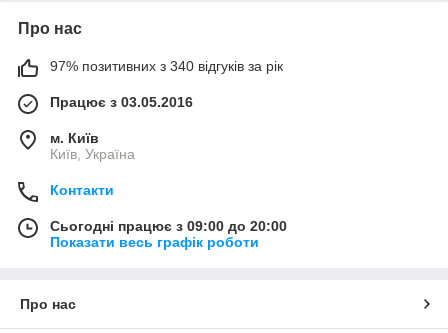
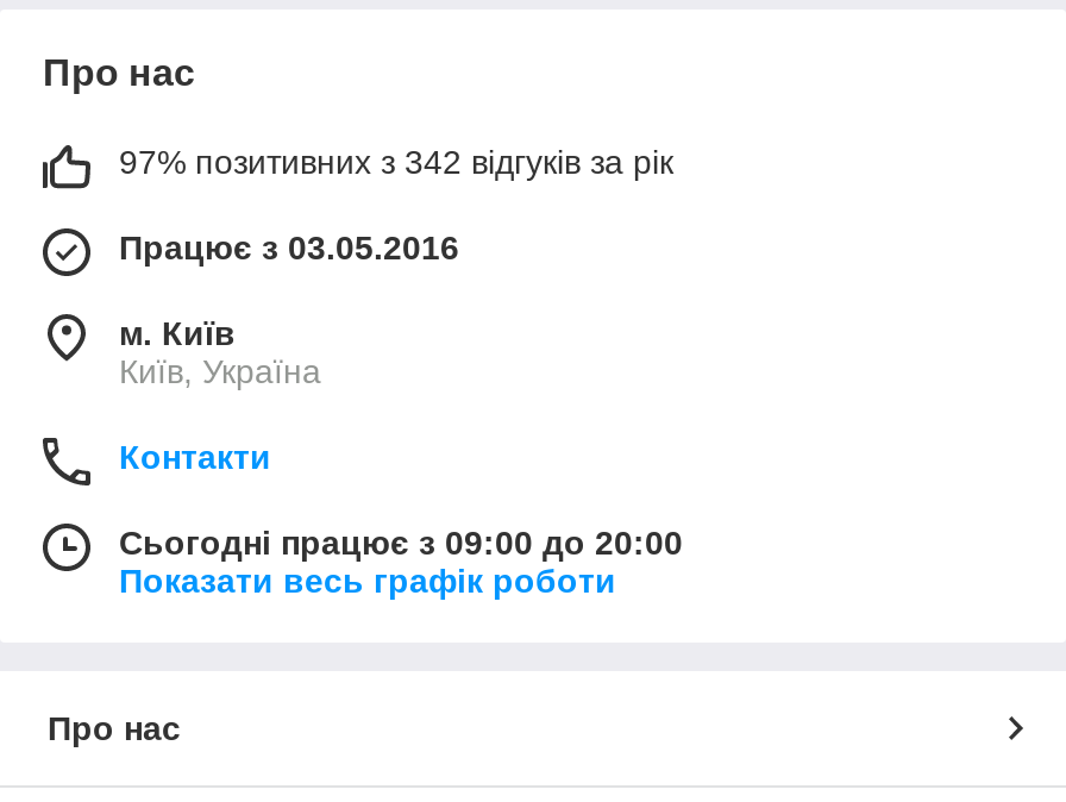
- 97% позитивних з 340 відгуків за рік
+ 97% позитивних з 342 відгуків за рік
